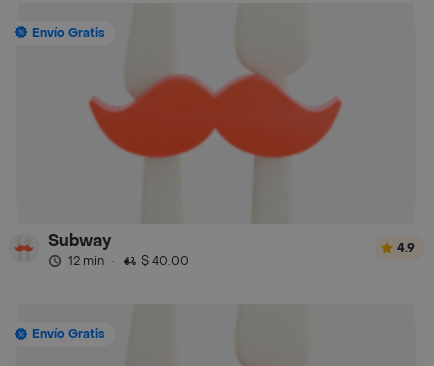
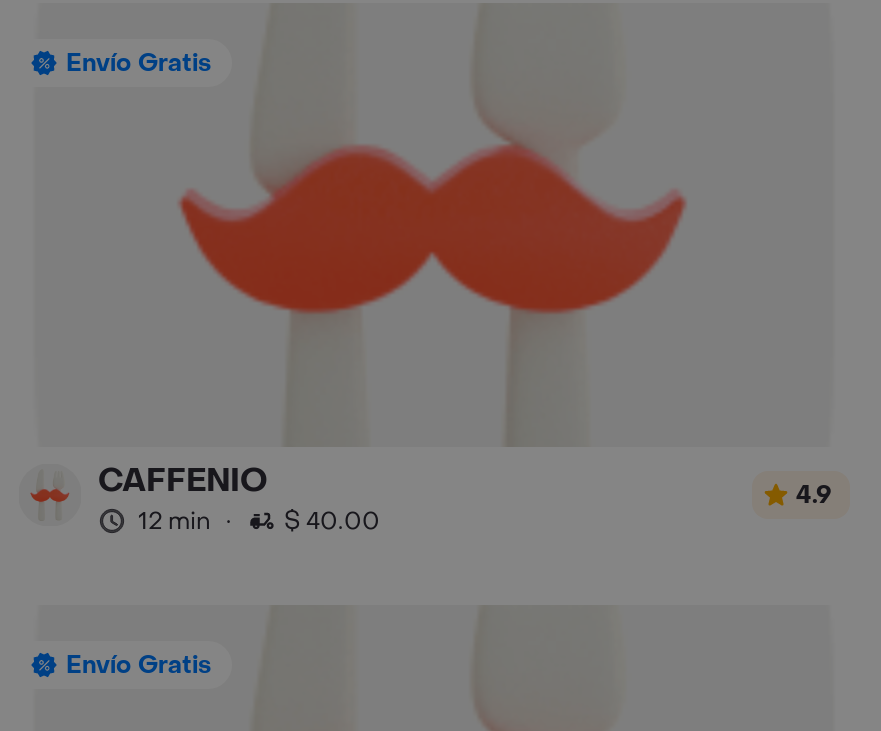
- Subway
+ CAFFENIO
